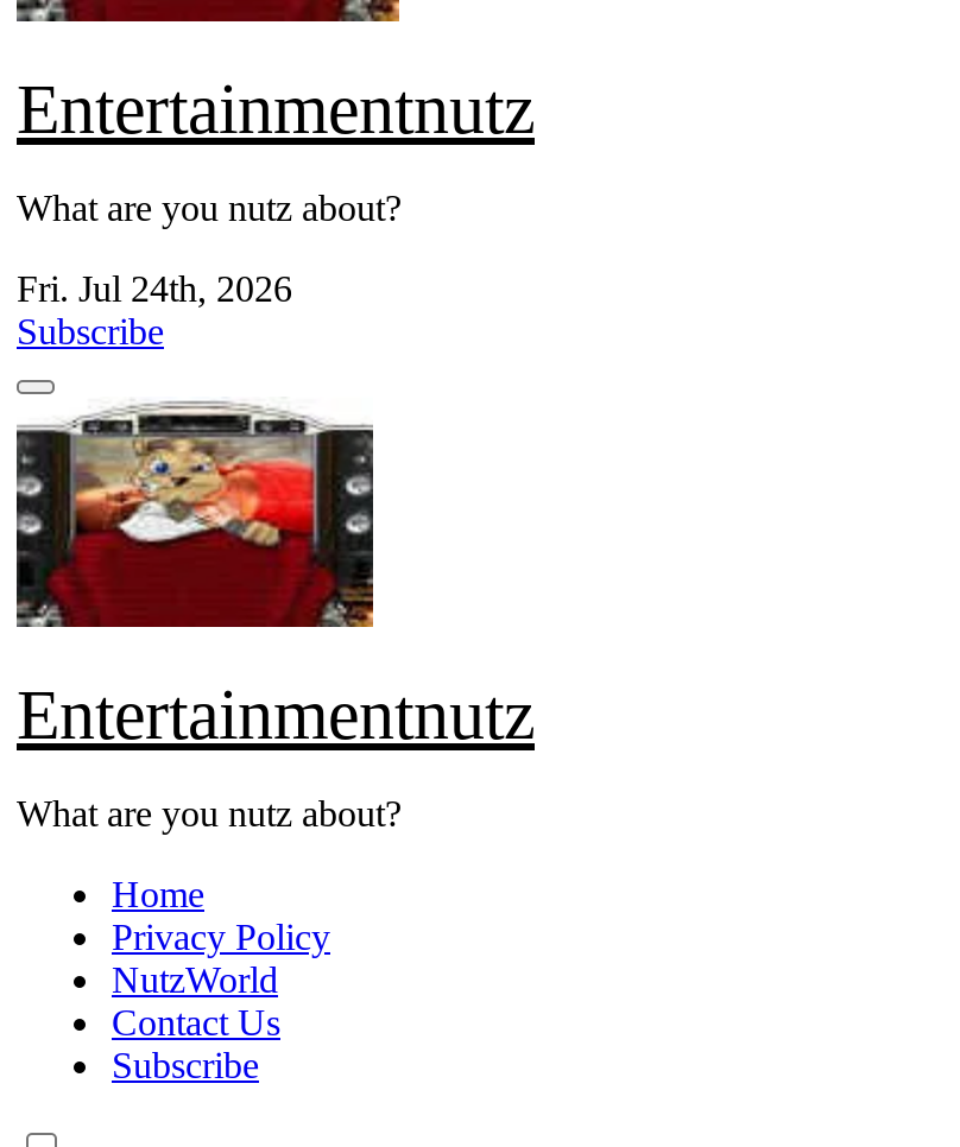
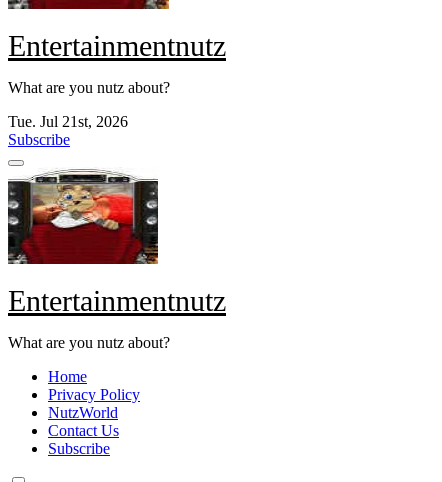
- Fri. Jul 24th, 2026
+ Tue. Jul 21st, 2026
